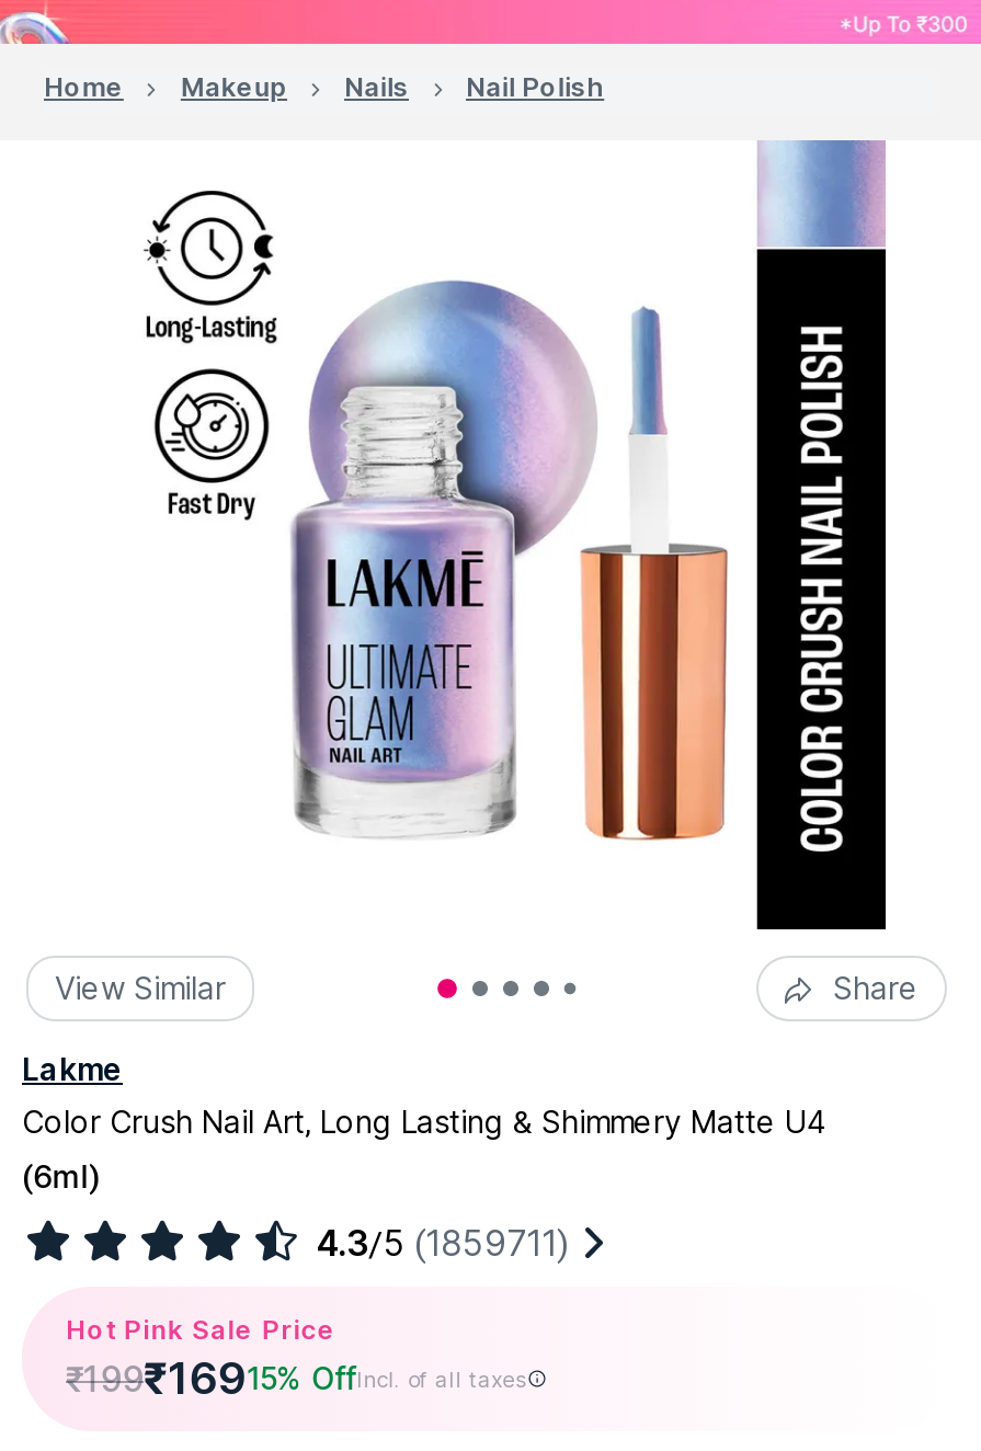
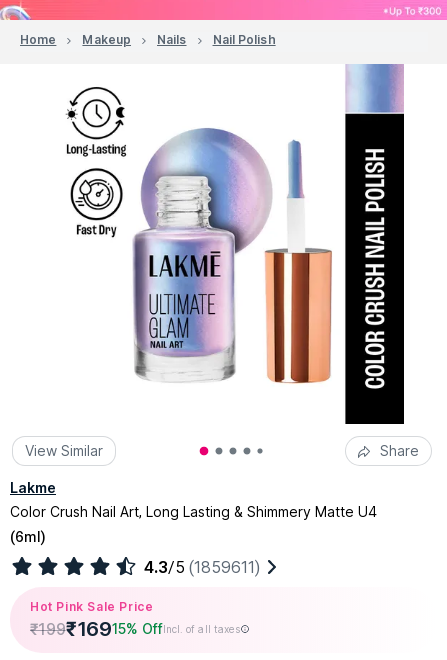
- 4.3/5 (1859711)
+ 4.3/5 (1859611)
